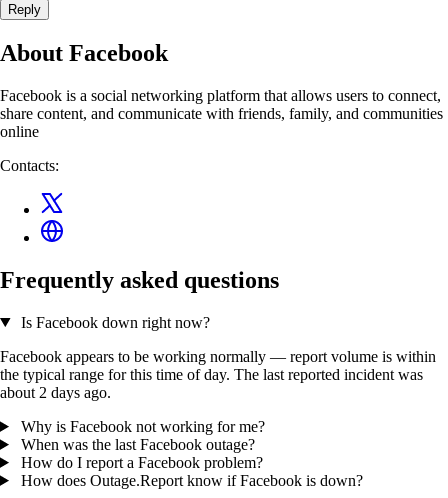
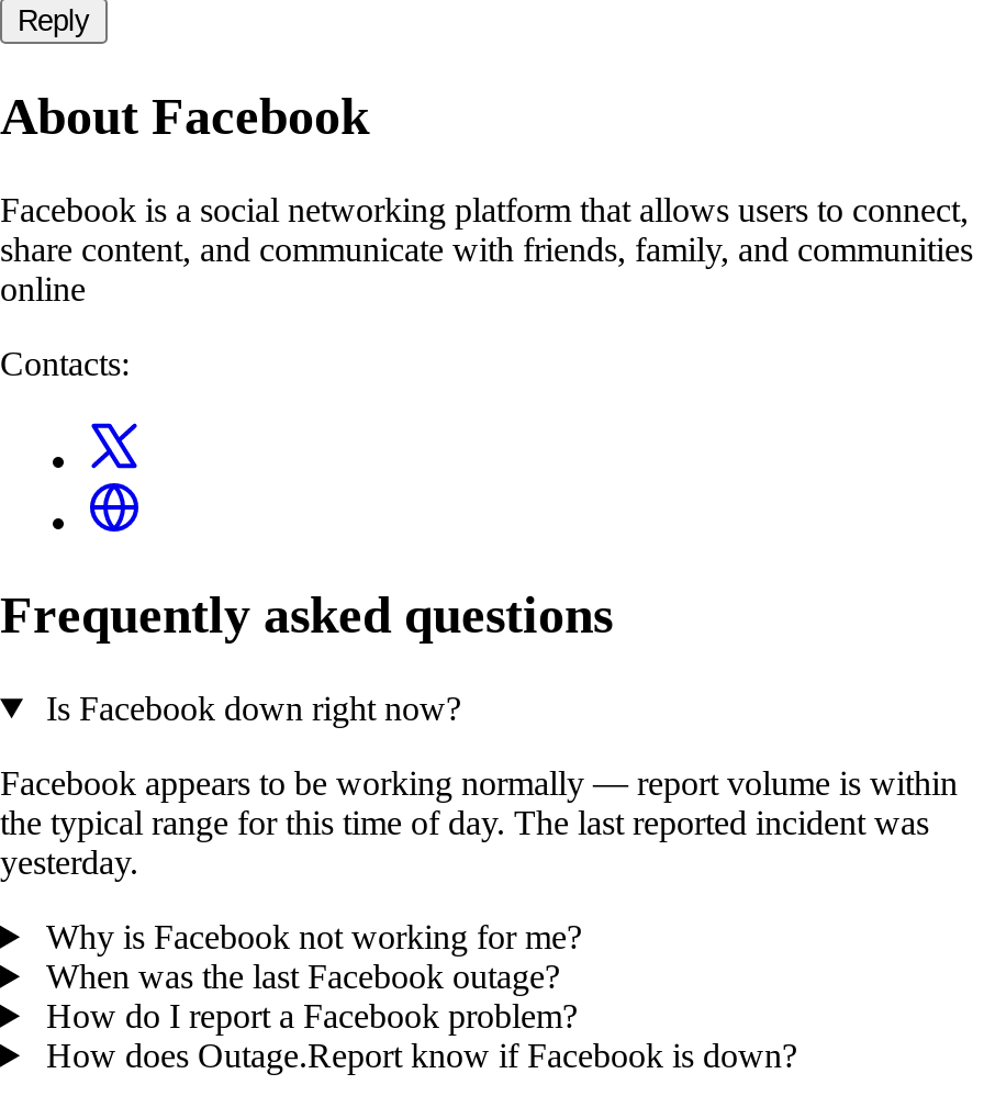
- about 2 days ago.
+ yesterday.
